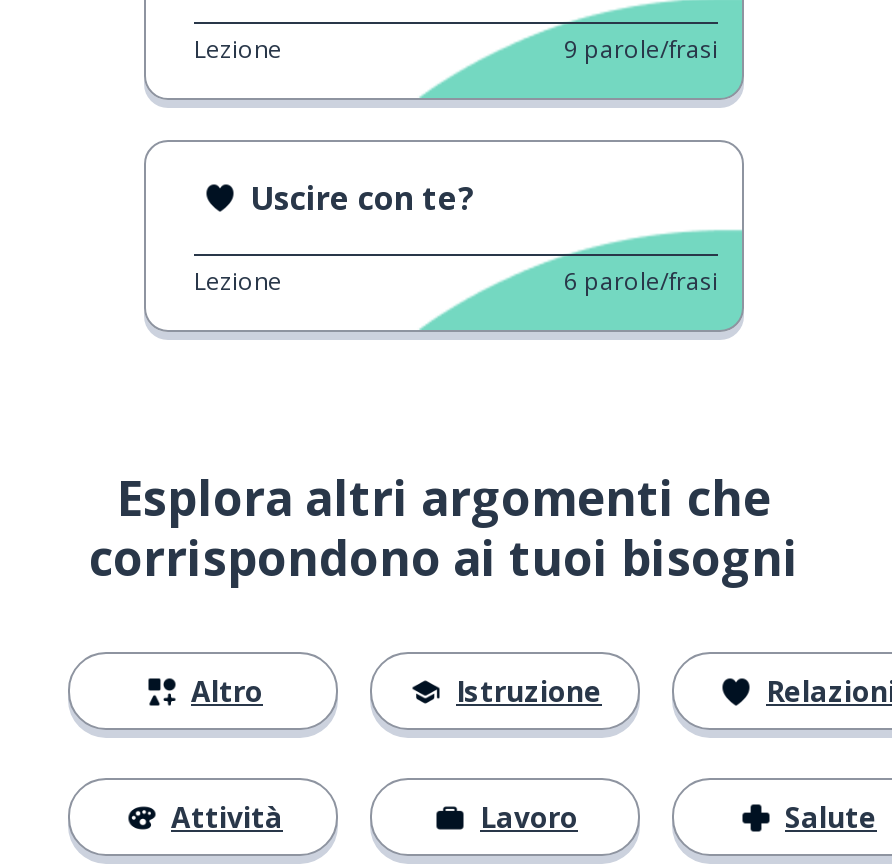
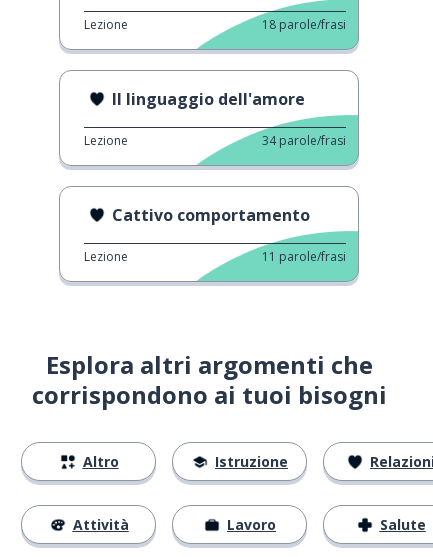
- 9 parole/frasi
+ 18 parole/frasi

- Uscire con te?
+ Il linguaggio dell'amore

- 6 parole/frasi
+ 34 parole/frasi
+ Cattivo comportamento
+ Lezione
+ 11 parole/frasi
